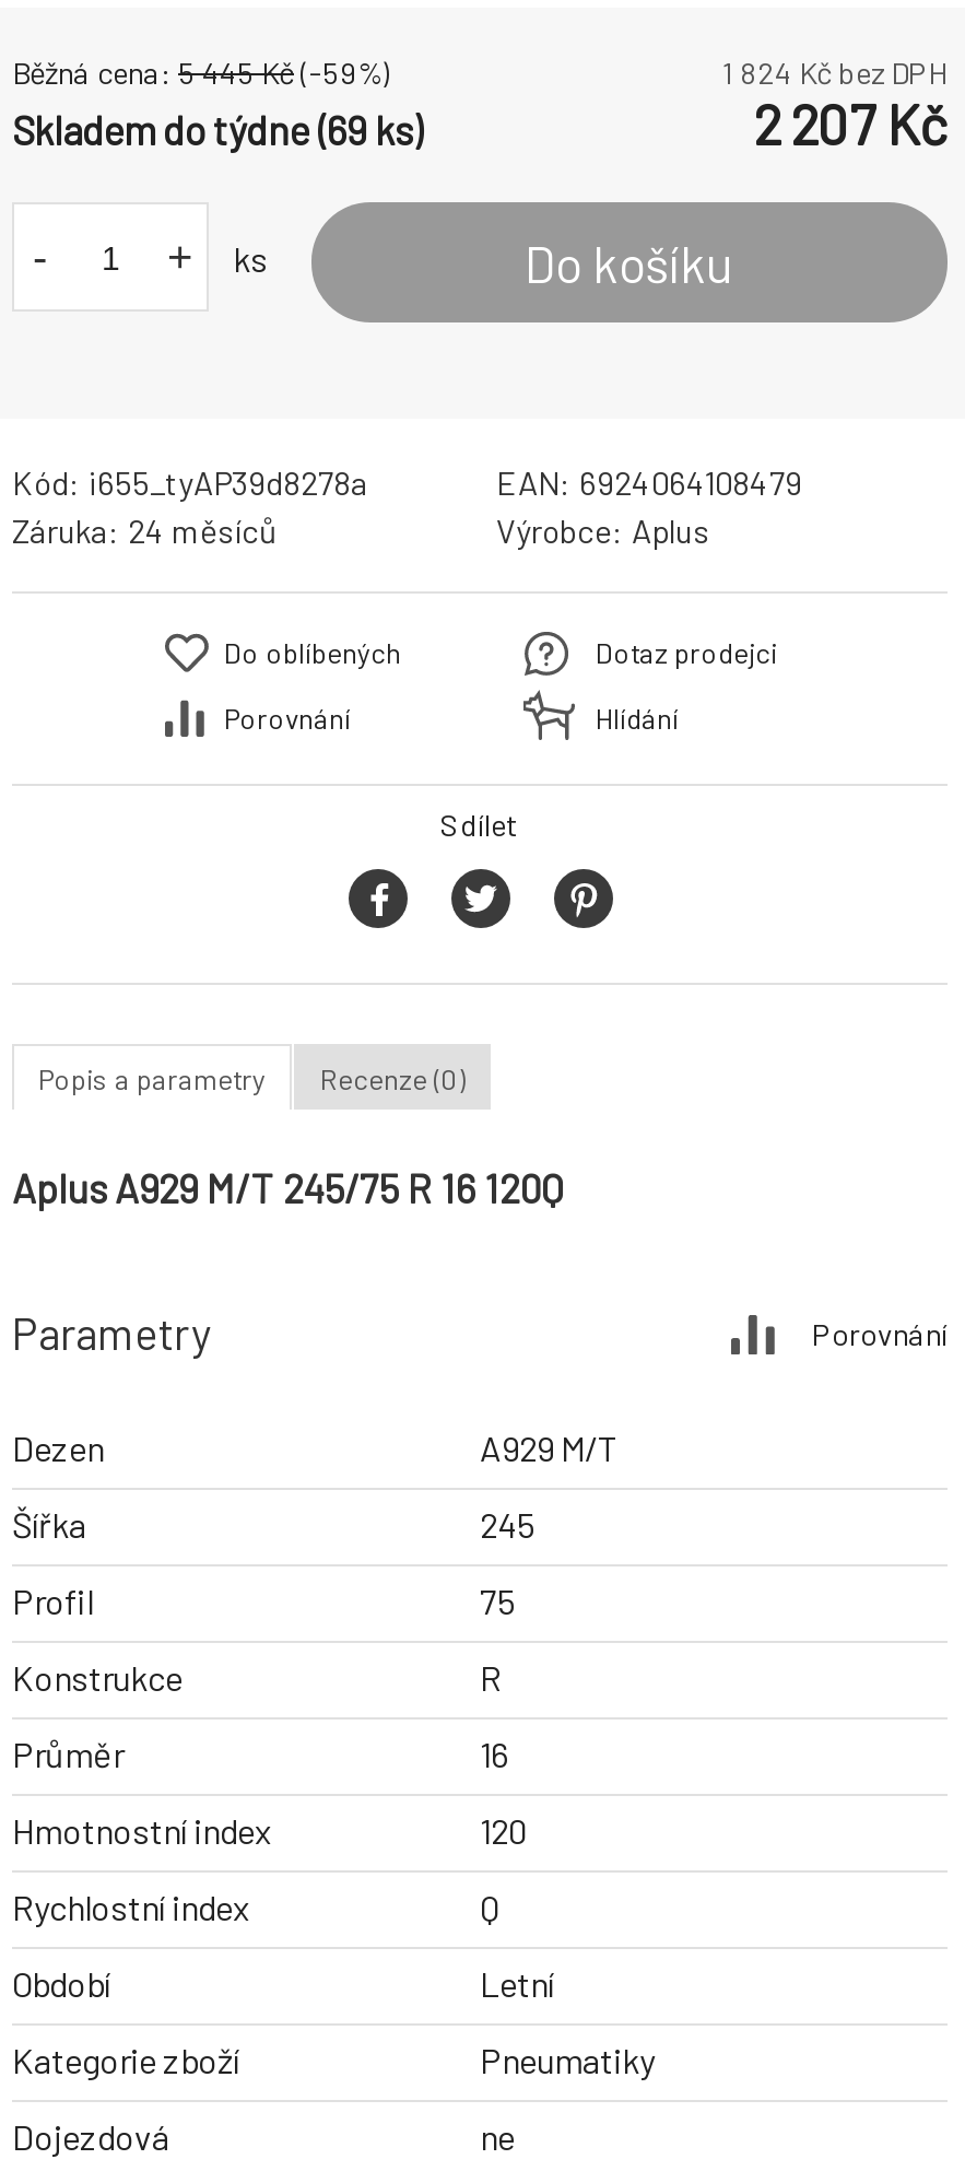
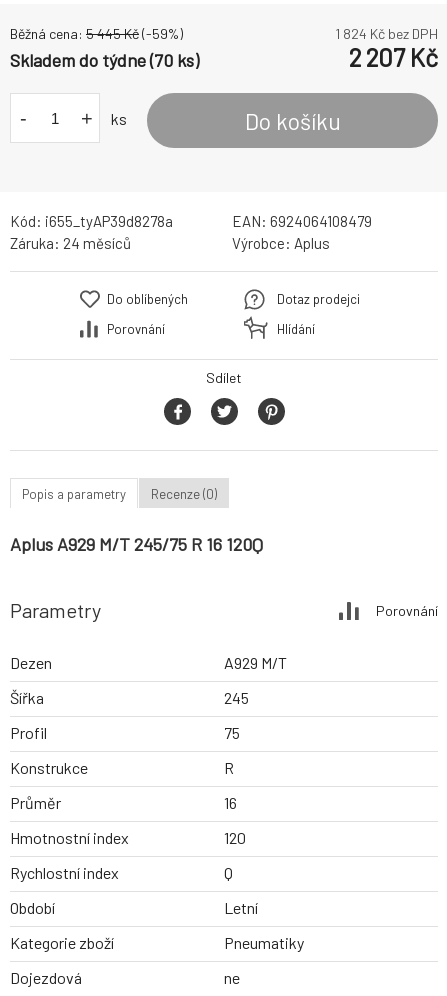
- Skladem do týdne (69 ks)
+ Skladem do týdne (70 ks)
